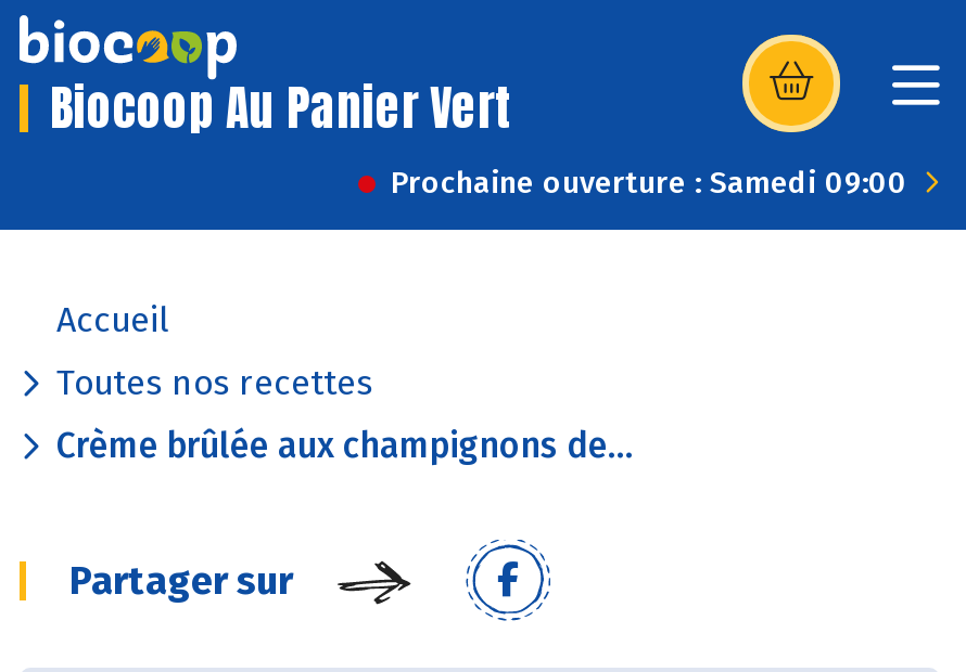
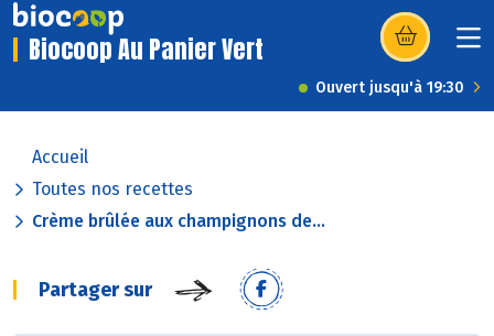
- Prochaine ouverture : Samedi 09:00
+ Ouvert jusqu'à 19:30
